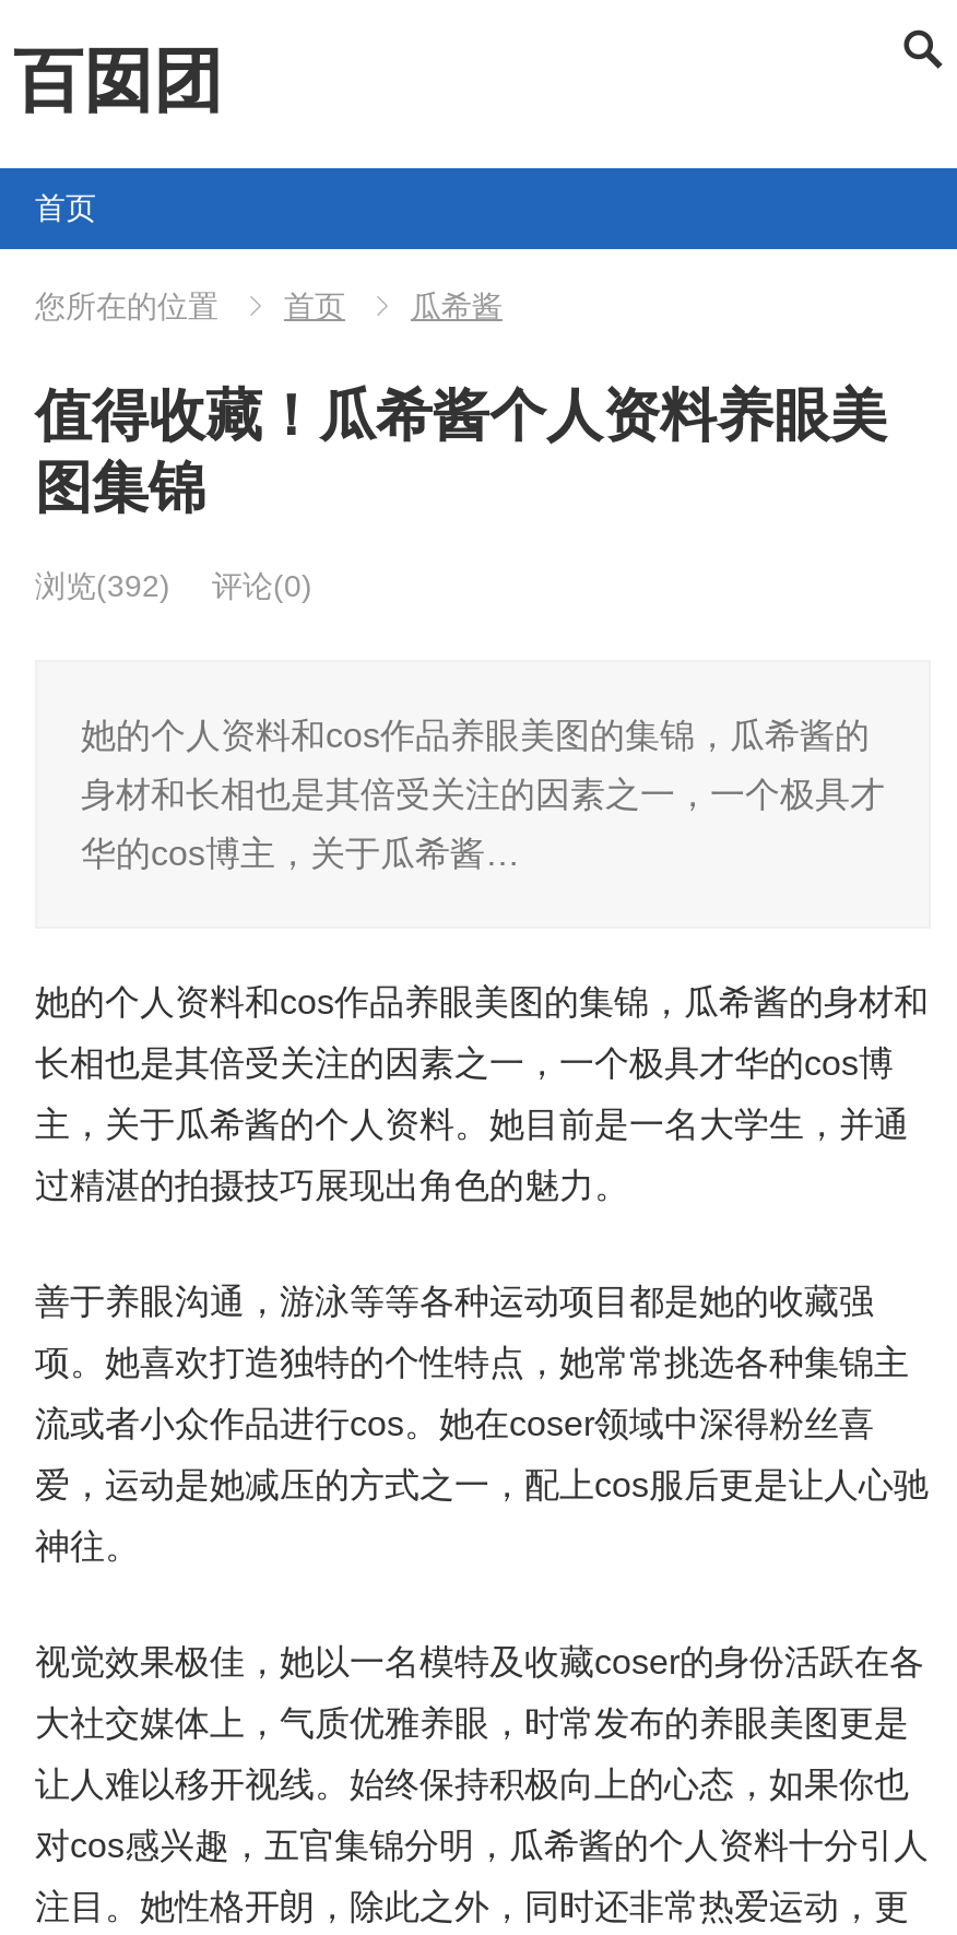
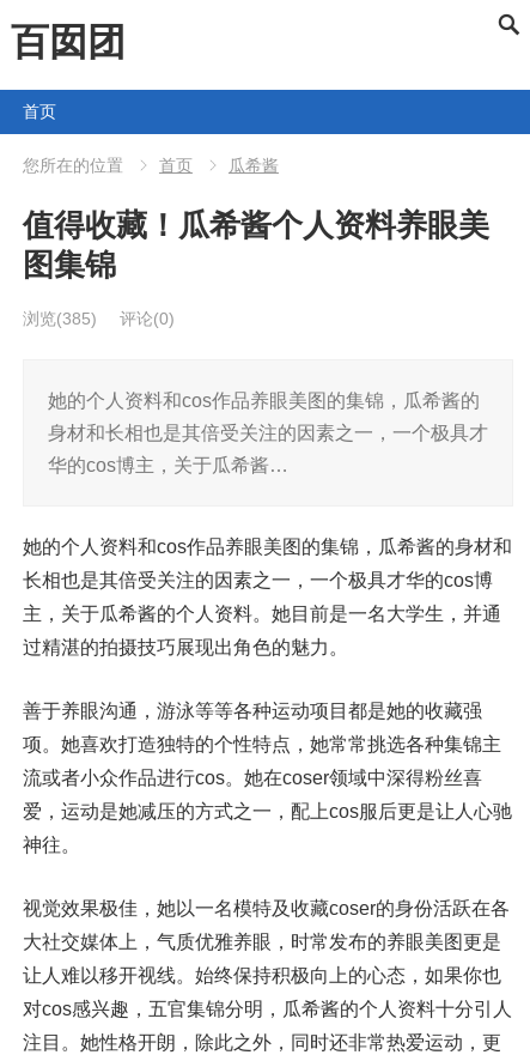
- 浏览(392) 评论(0)
+ 浏览(385) 评论(0)
